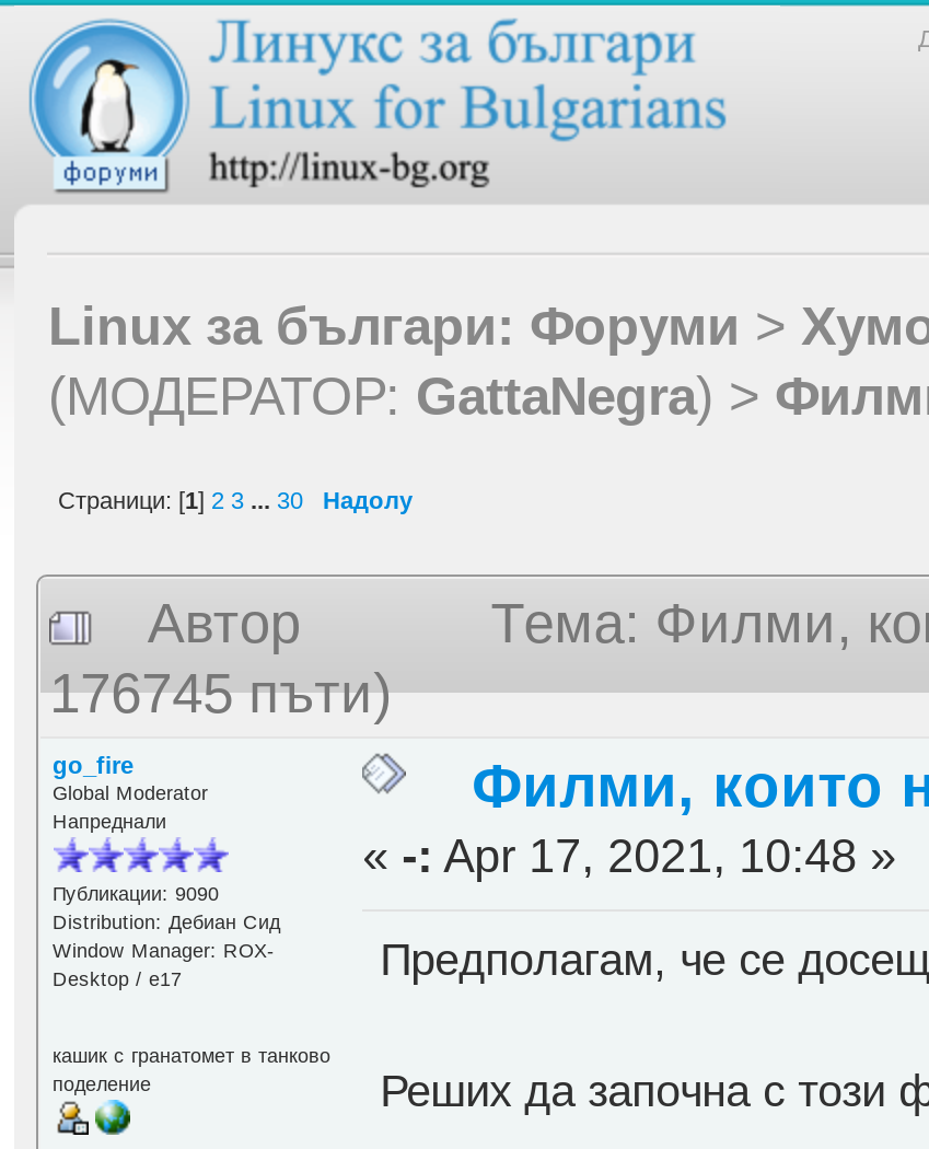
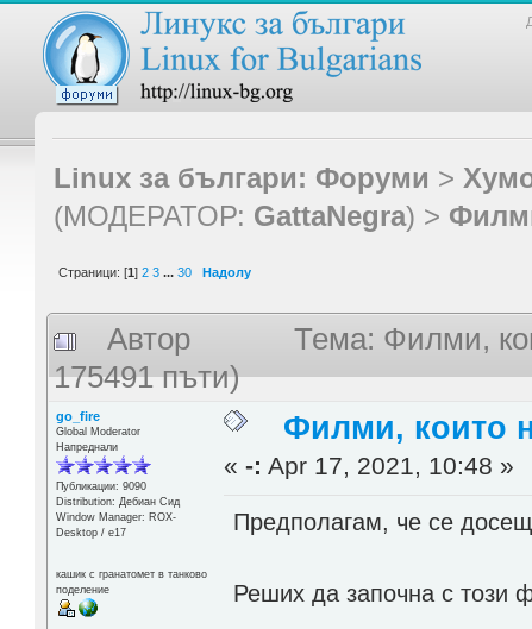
- 176745 пъти)
+ 175491 пъти)
